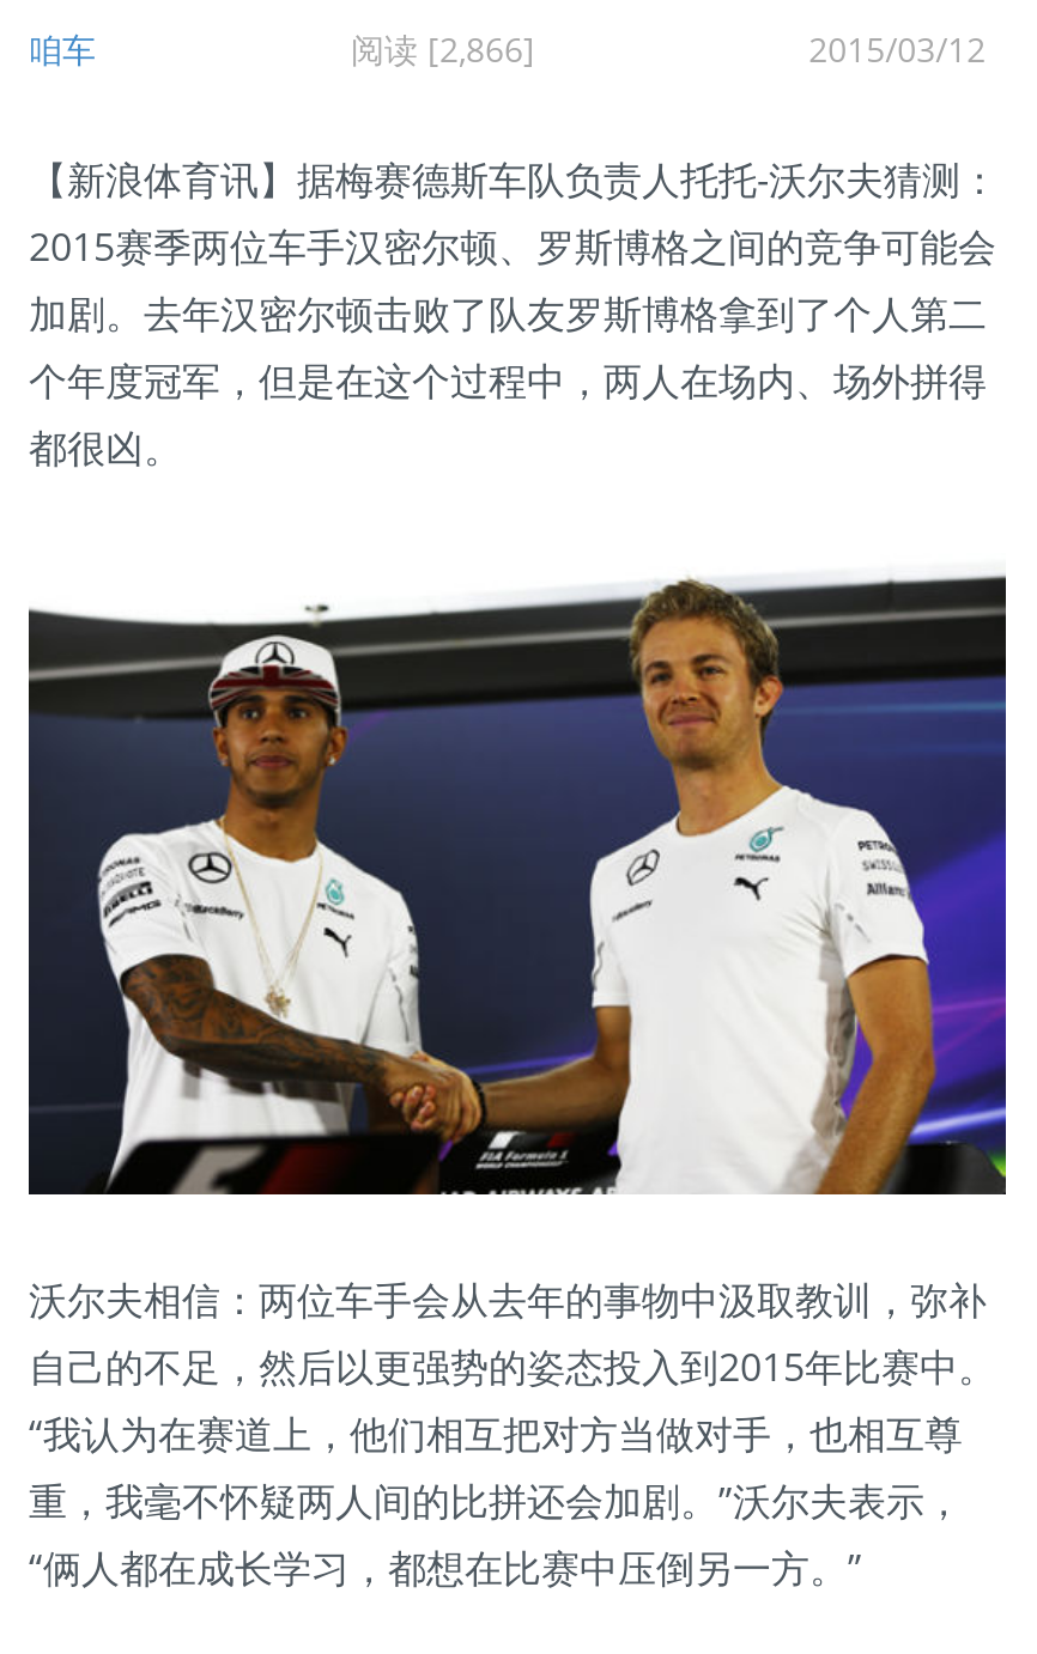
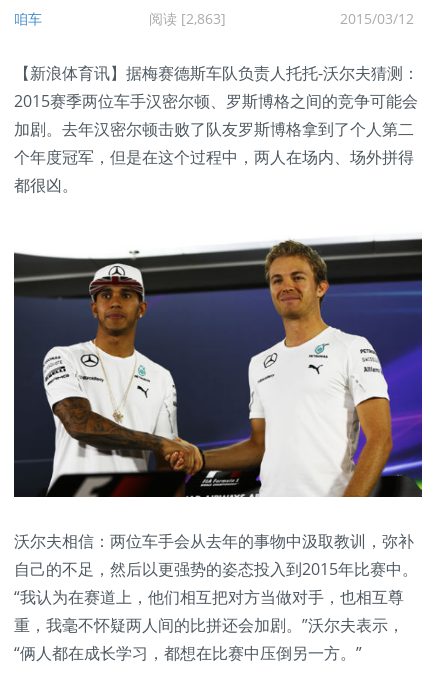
- 阅读 [2,866]
+ 阅读 [2,863]
